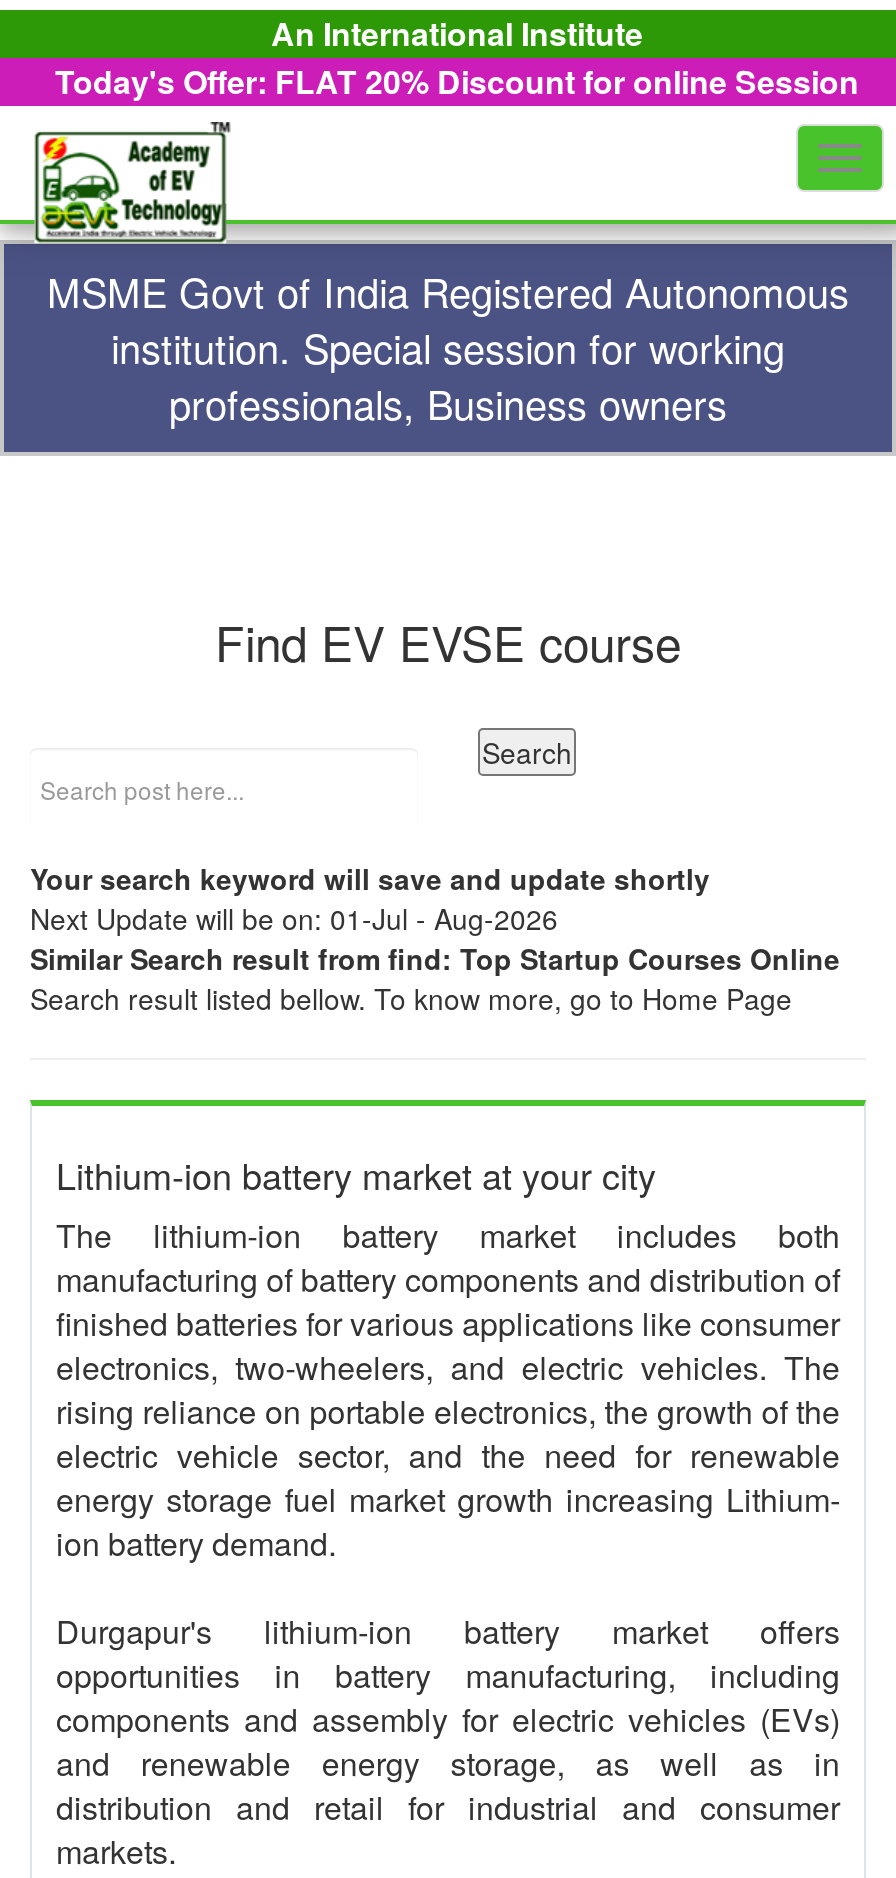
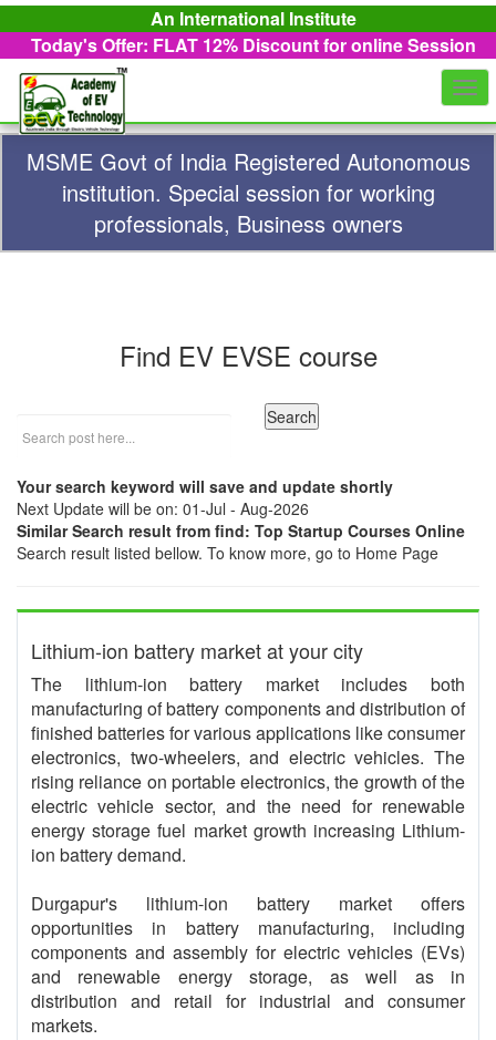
- Today's Offer: FLAT 20% Discount for online Session
+ Today's Offer: FLAT 12% Discount for online Session
